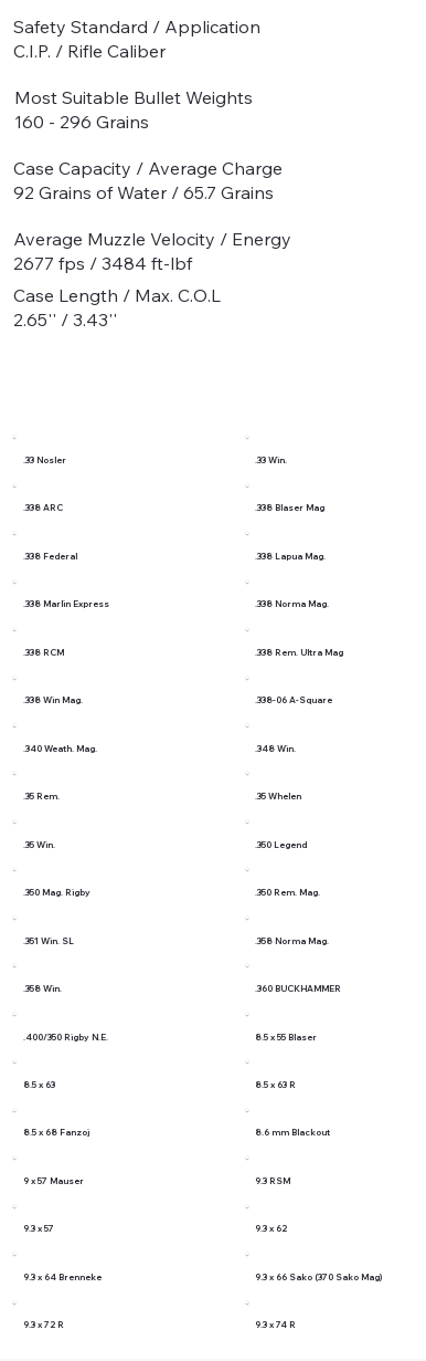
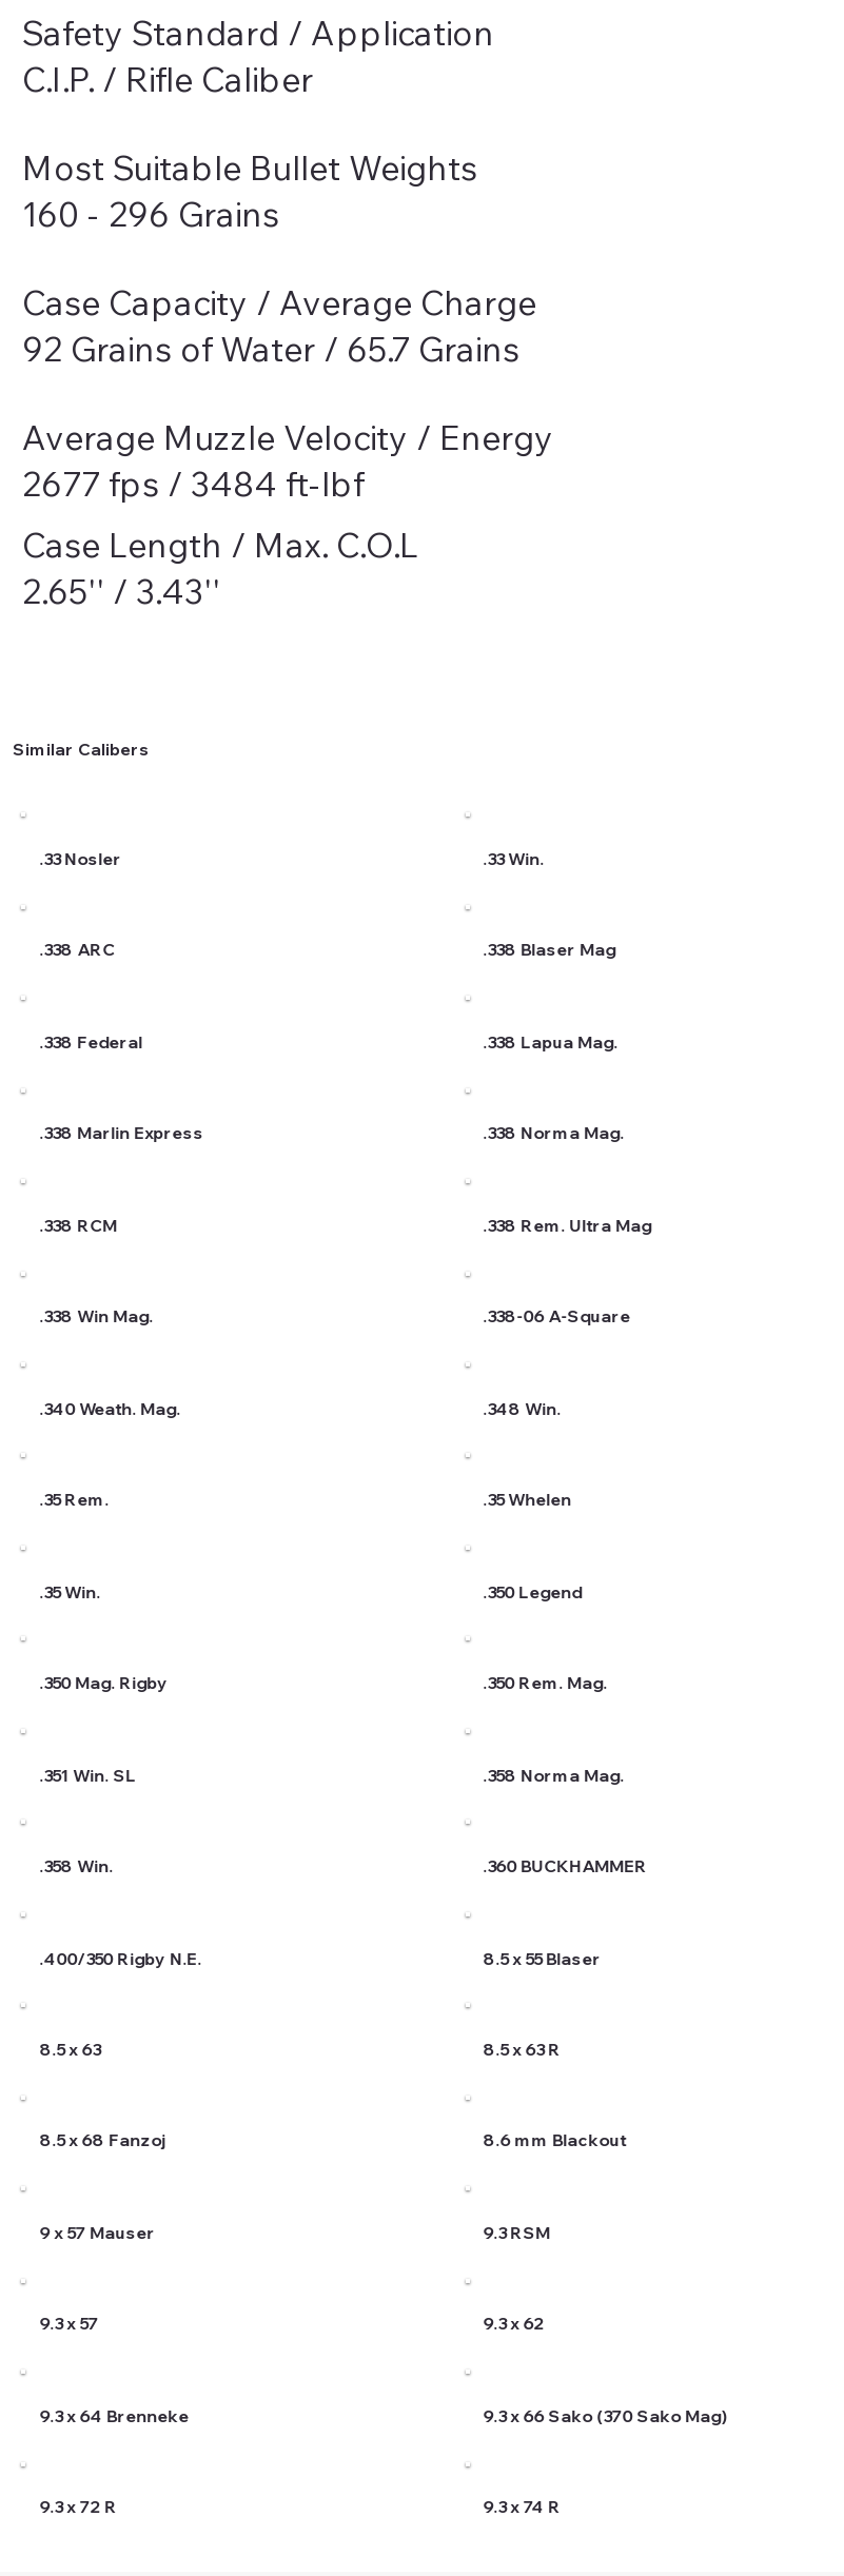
+ Similar Calibers
